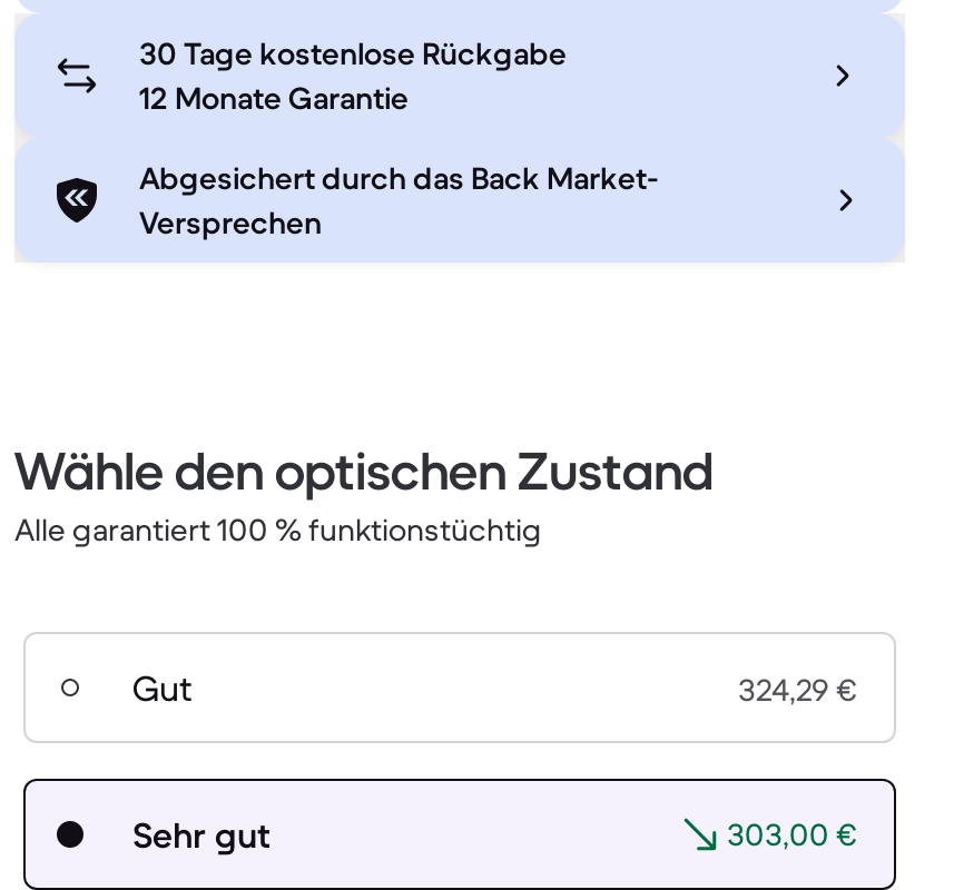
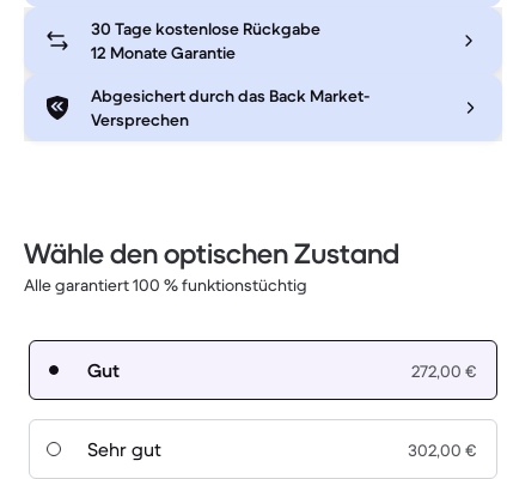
- 324,29 €
+ 272,00 €

- 303,00 €
+ 302,00 €
